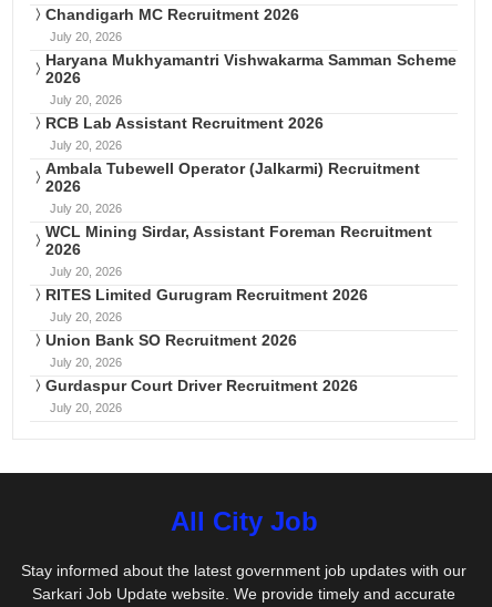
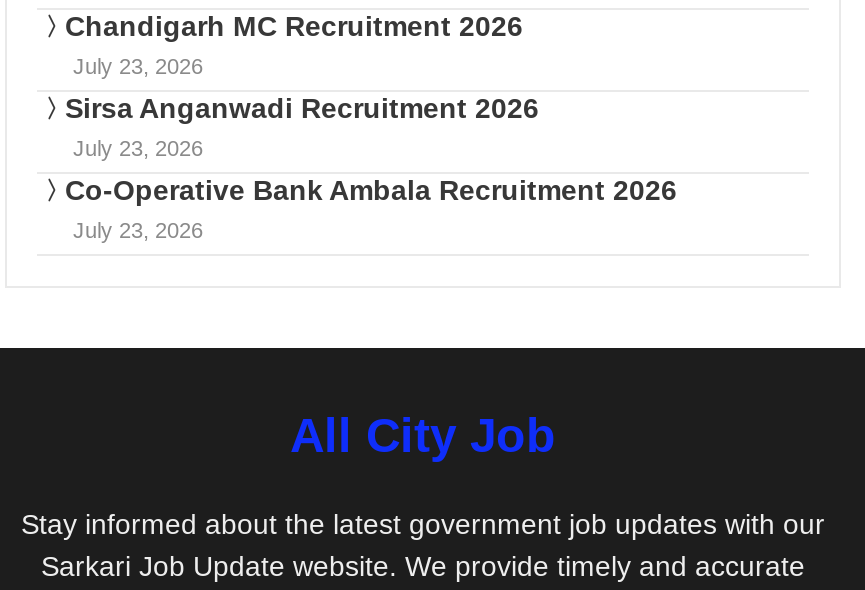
- July 20, 2026
- Haryana Mukhyamantri Vishwakarma Samman Scheme
- 2026
- July 20, 2026
- RCB Lab Assistant Recruitment 2026
- July 20, 2026
- Ambala Tubewell Operator (Jalkarmi) Recruitment
- 2026
- July 20, 2026
- WCL Mining Sirdar, Assistant Foreman Recruitment
- 2026
- July 20, 2026
- RITES Limited Gurugram Recruitment 2026
- July 20, 2026
- Union Bank SO Recruitment 2026
- July 20, 2026
- Gurdaspur Court Driver Recruitment 2026
- July 20, 2026
+ July 23, 2026
+ Sirsa Anganwadi Recruitment 2026
+ July 23, 2026
+ Co-Operative Bank Ambala Recruitment 2026
+ July 23, 2026
